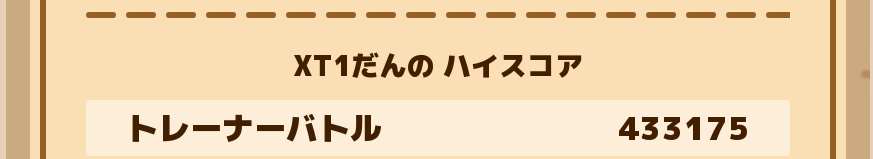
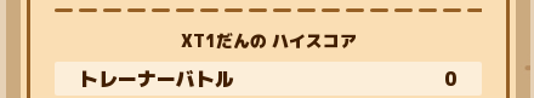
- 433175
+ 0
